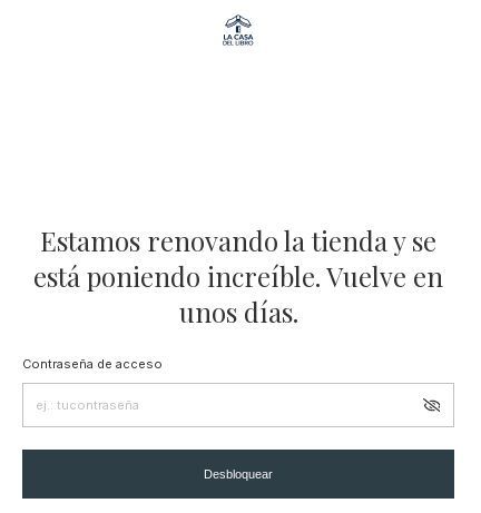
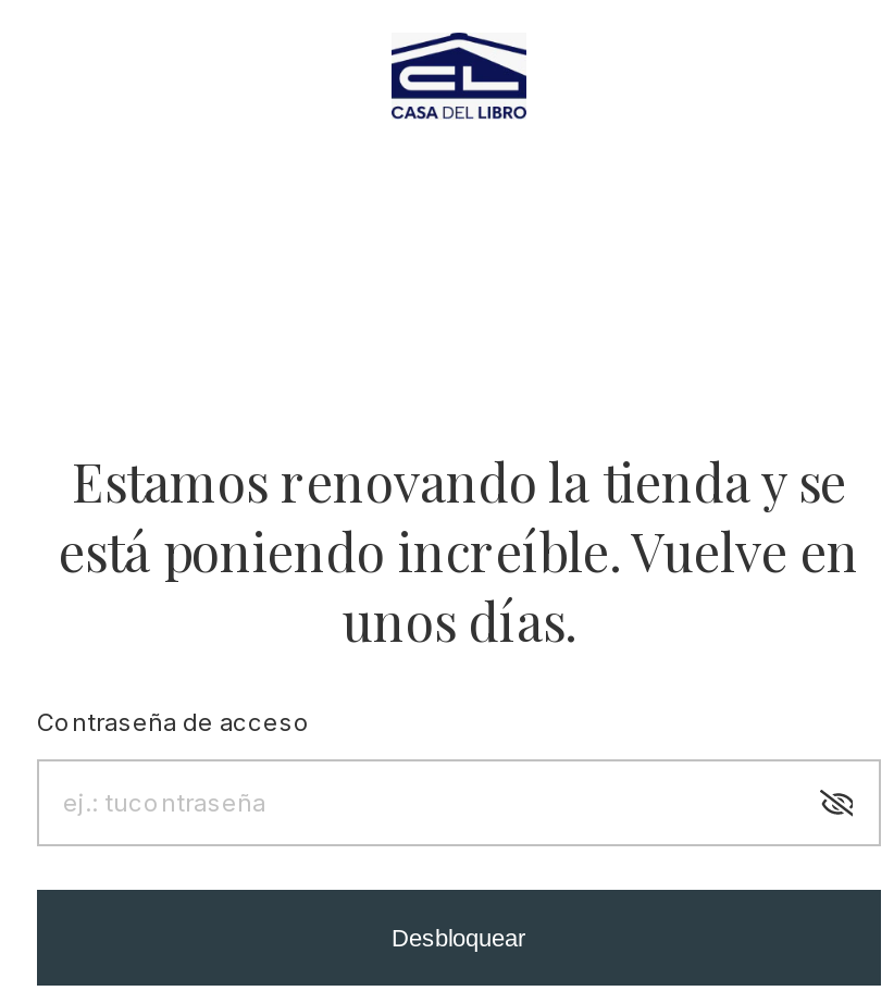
- [image]
+ [image]
